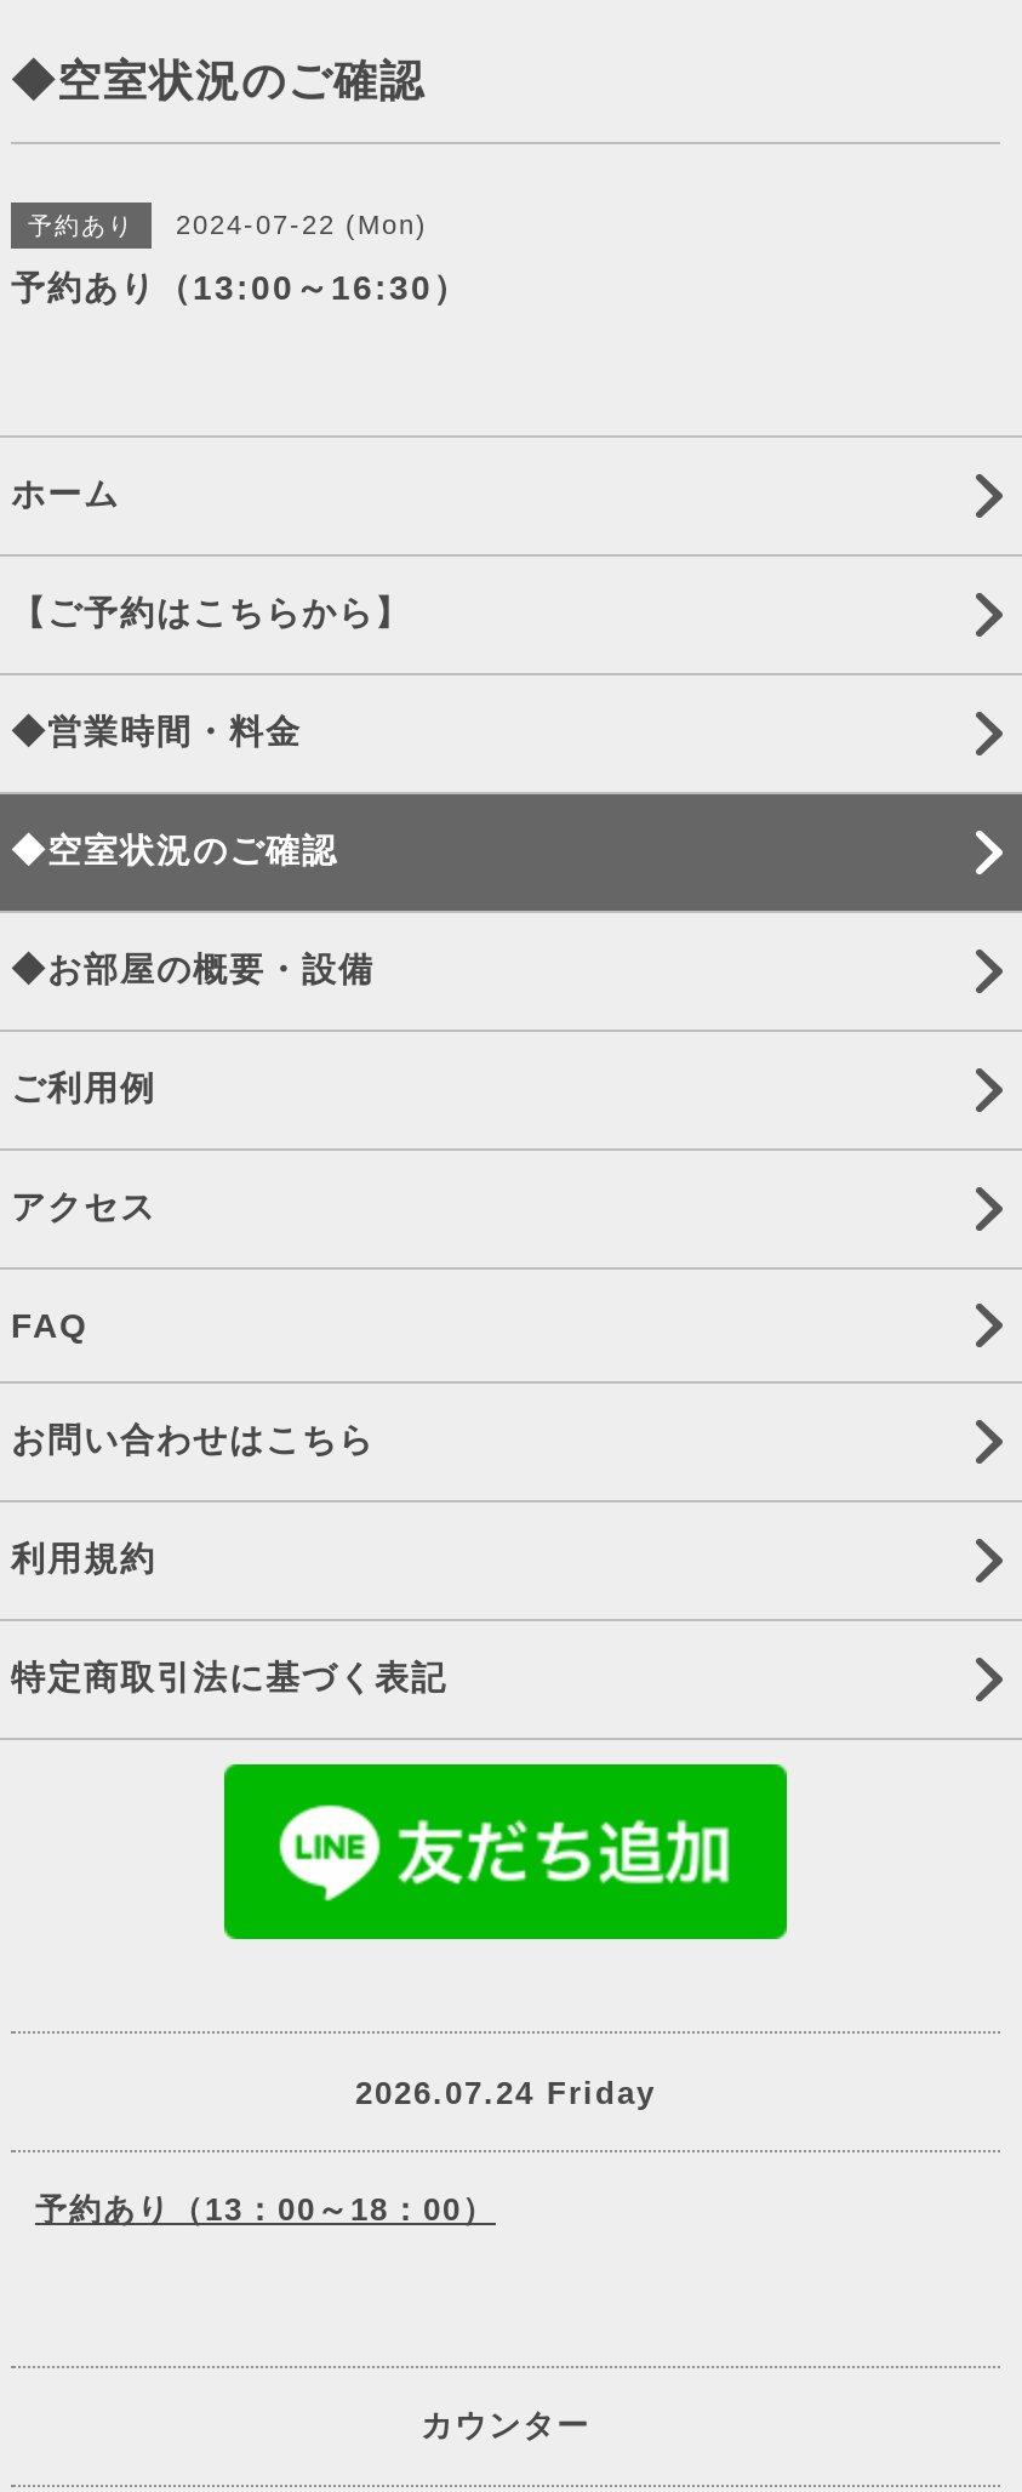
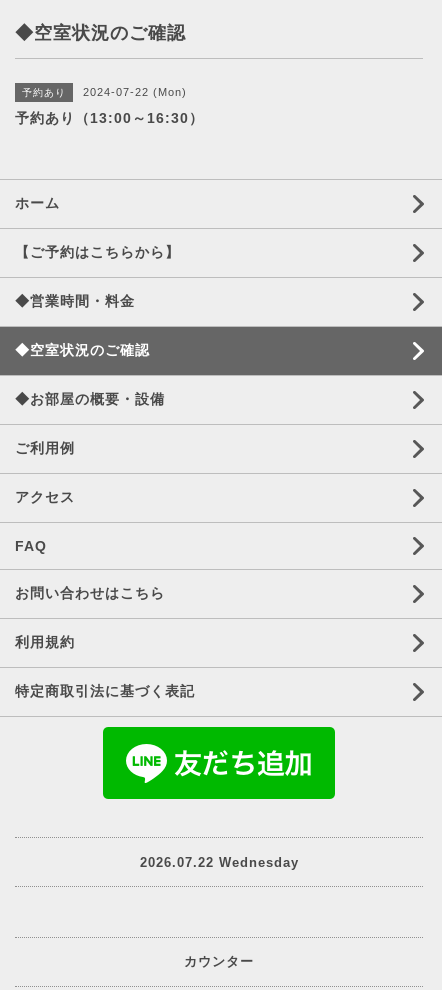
- 2026.07.24 Friday
- 予約あり（13：00～18：00）
+ 2026.07.22 Wednesday
